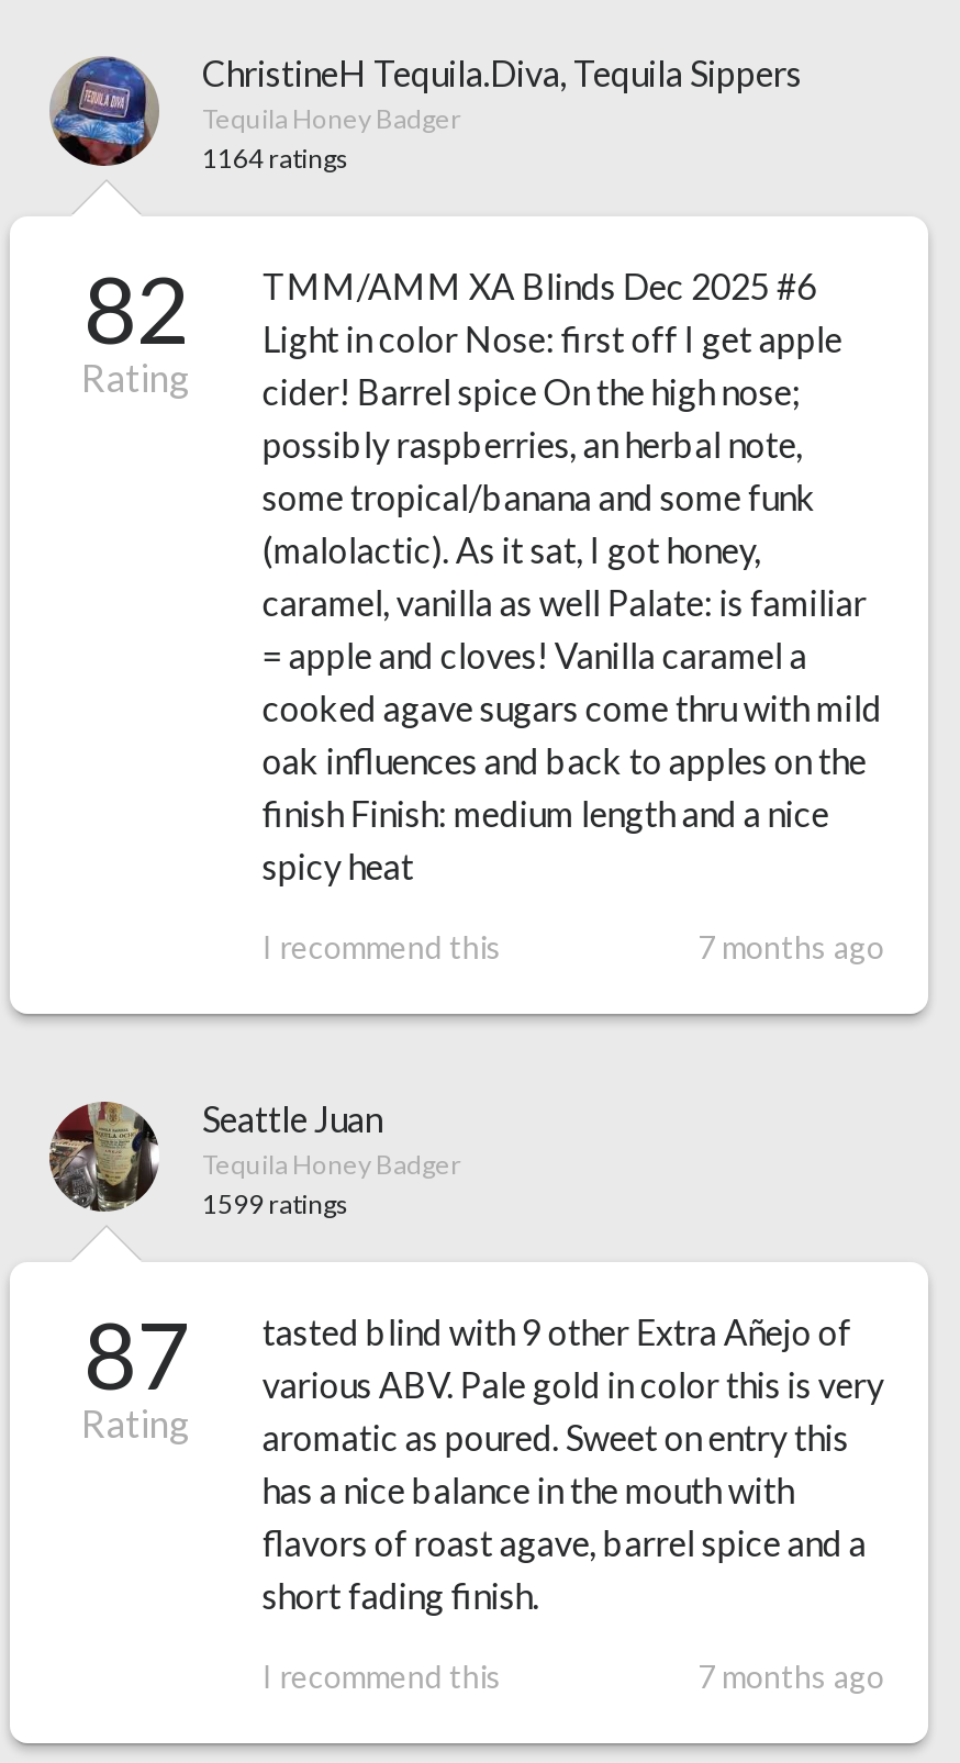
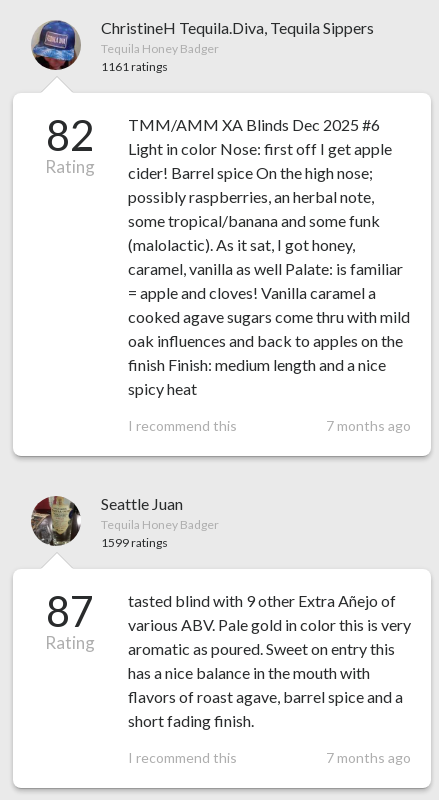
- 1164 ratings
+ 1161 ratings
